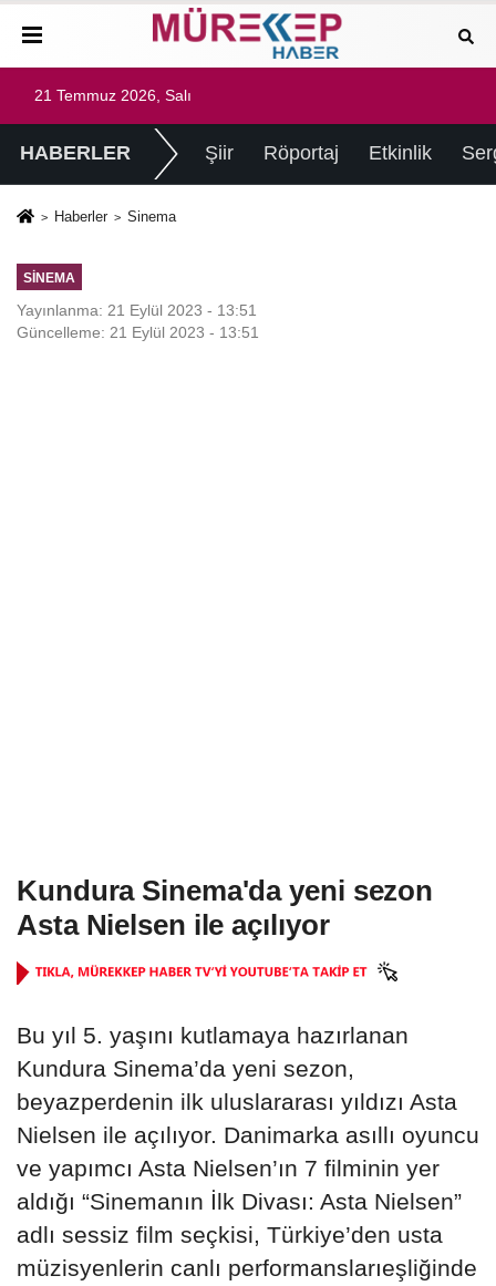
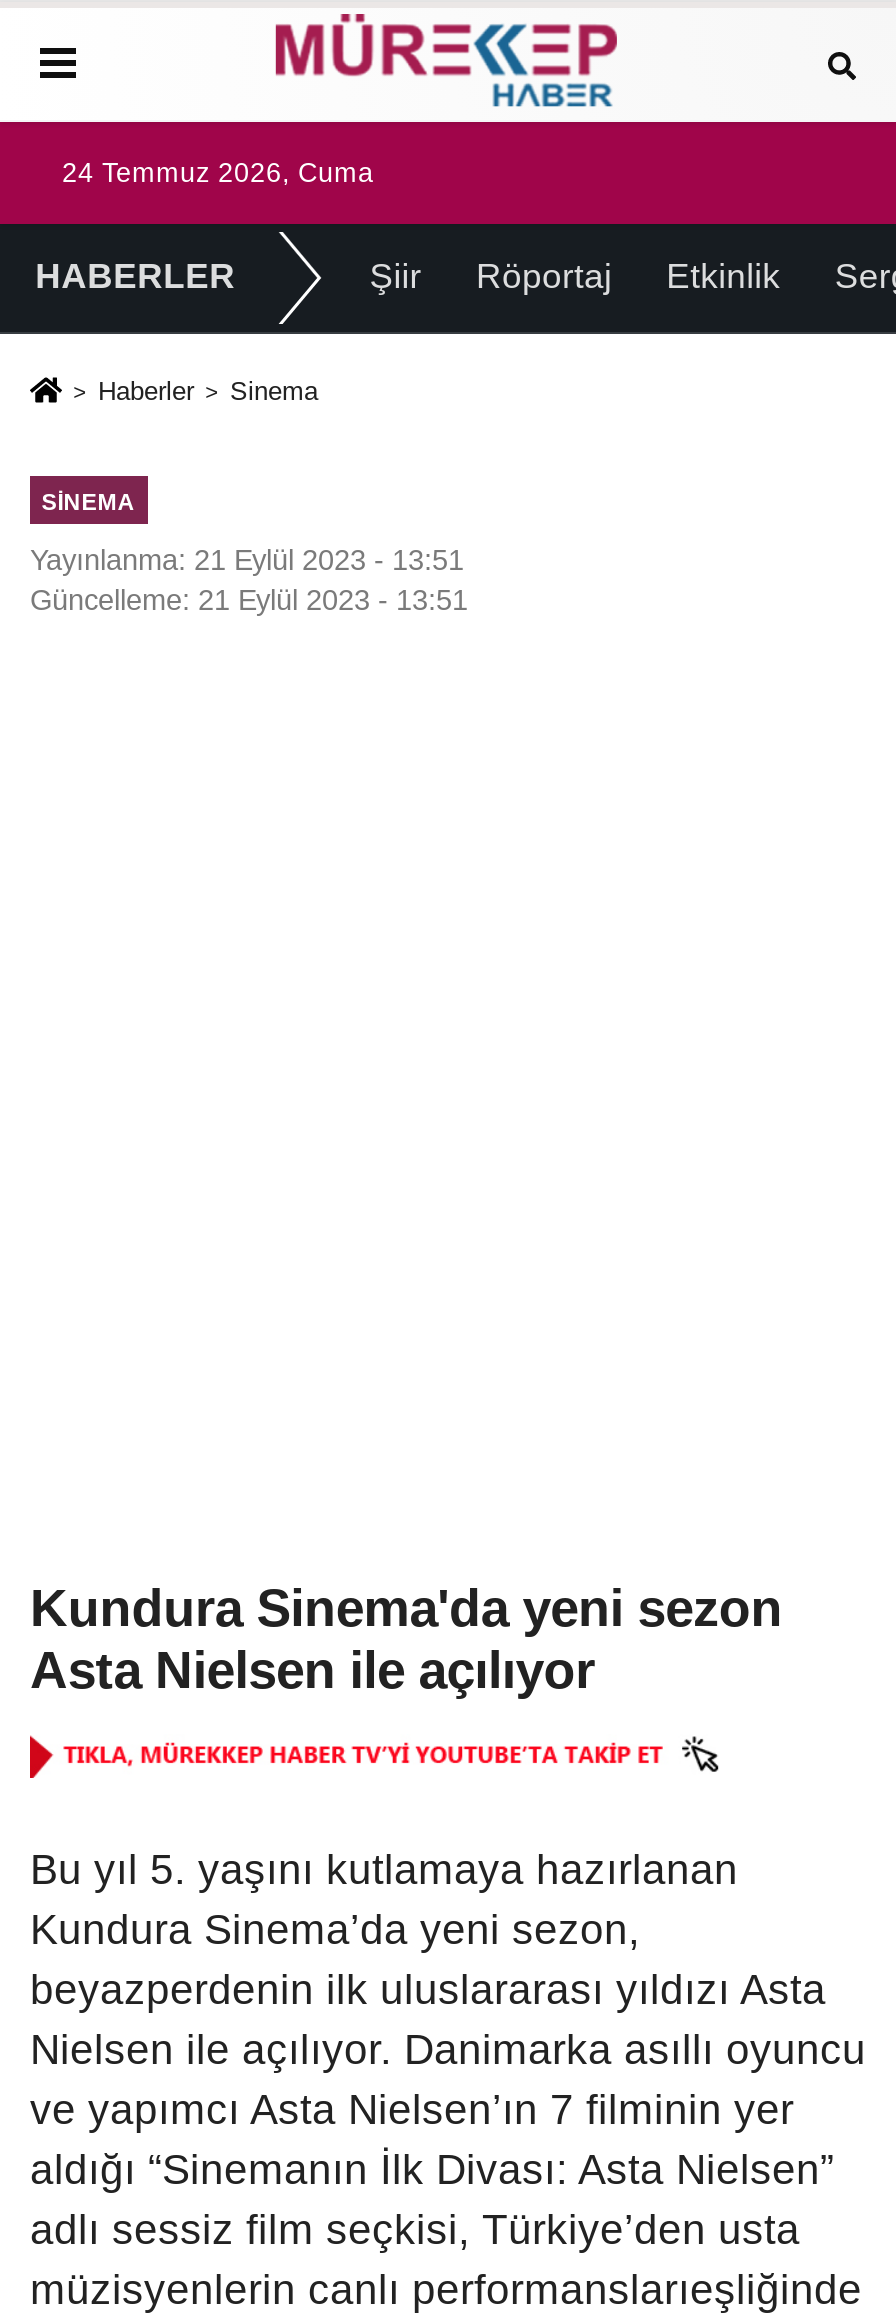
- 21 Temmuz 2026, Salı
+ 24 Temmuz 2026, Cuma
